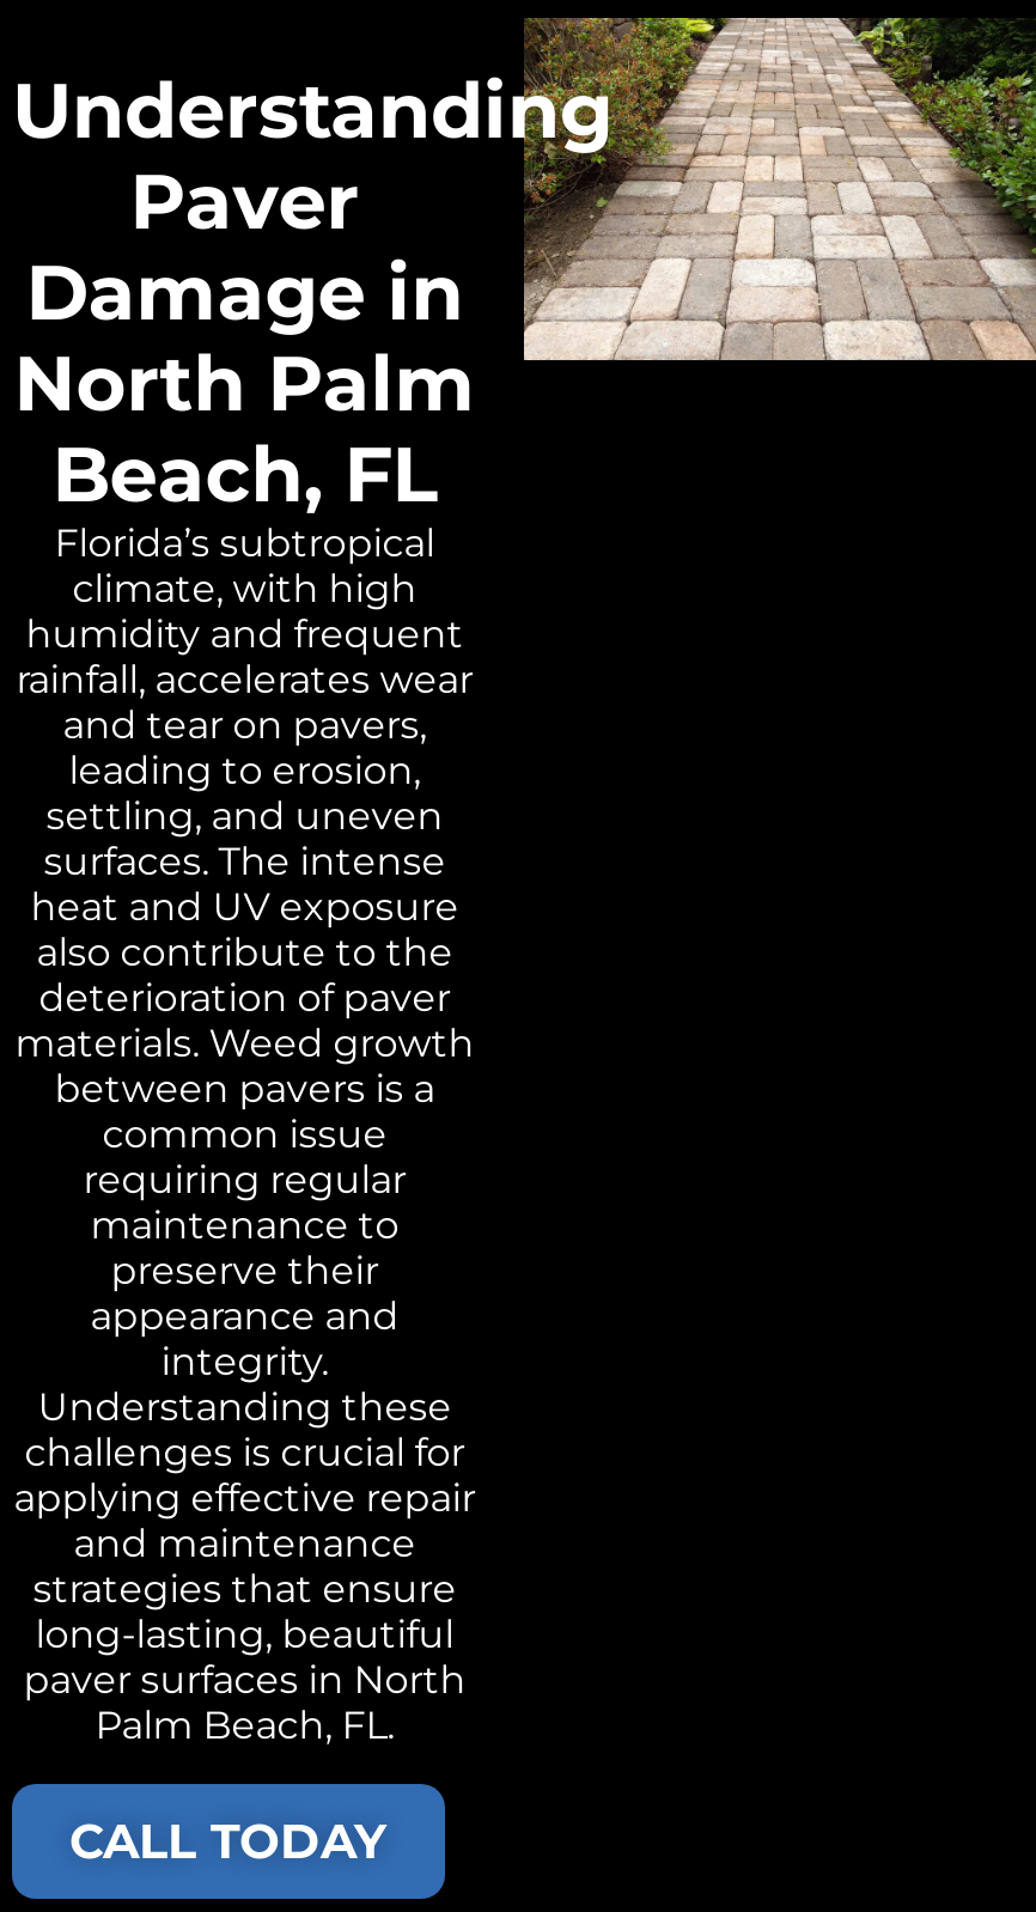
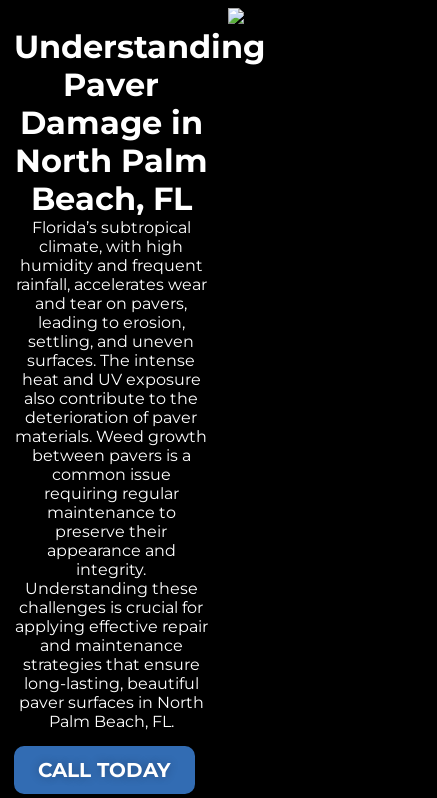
- [image]
